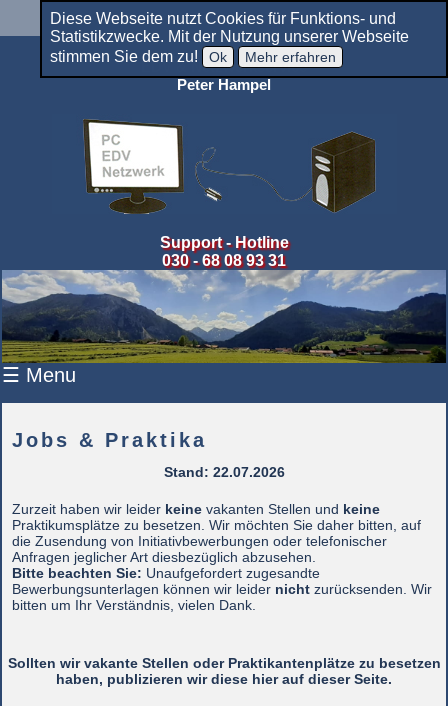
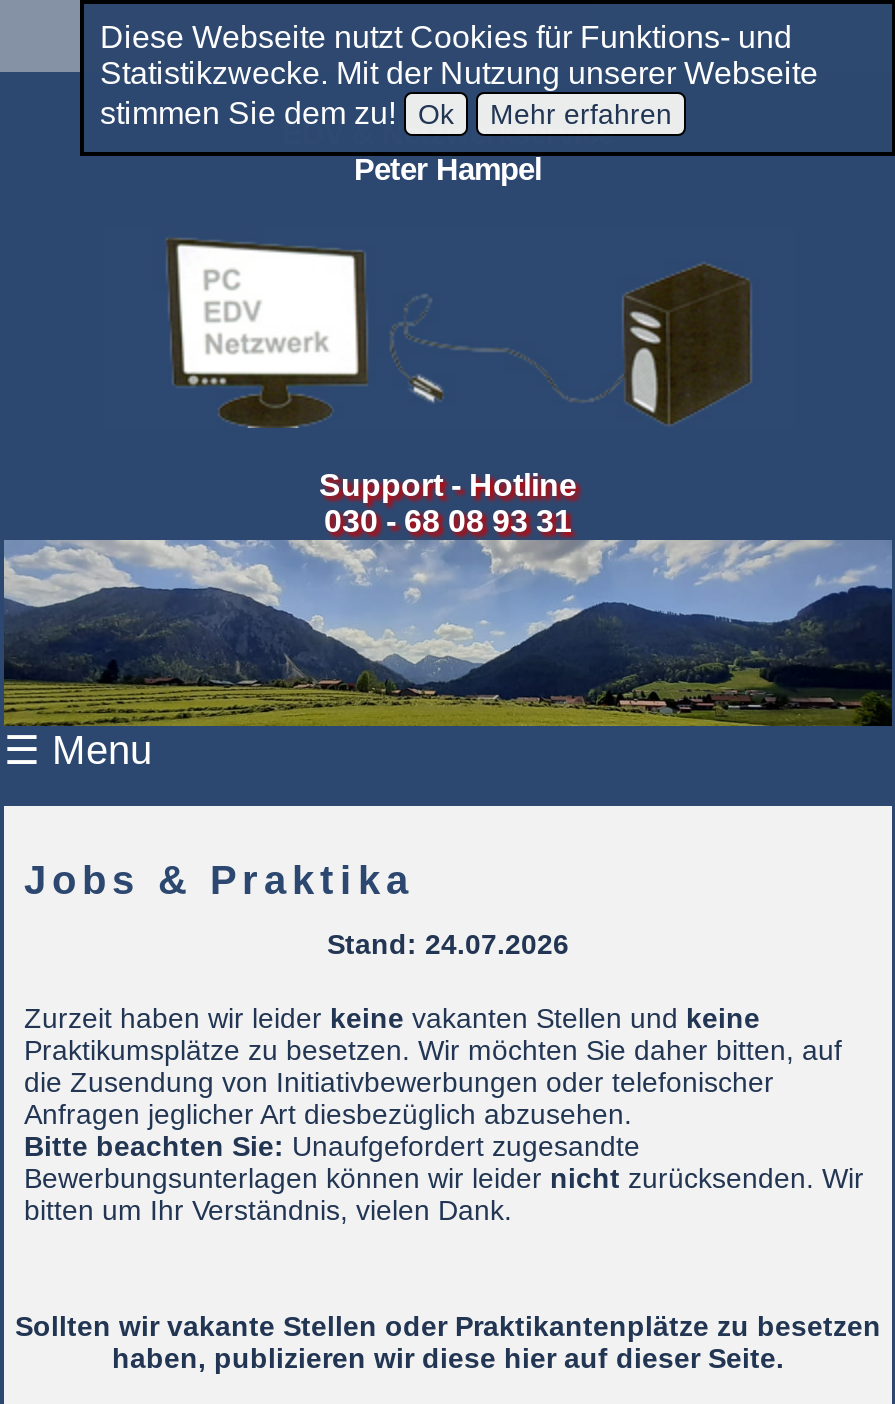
- Stand: 22.07.2026
+ Stand: 24.07.2026
